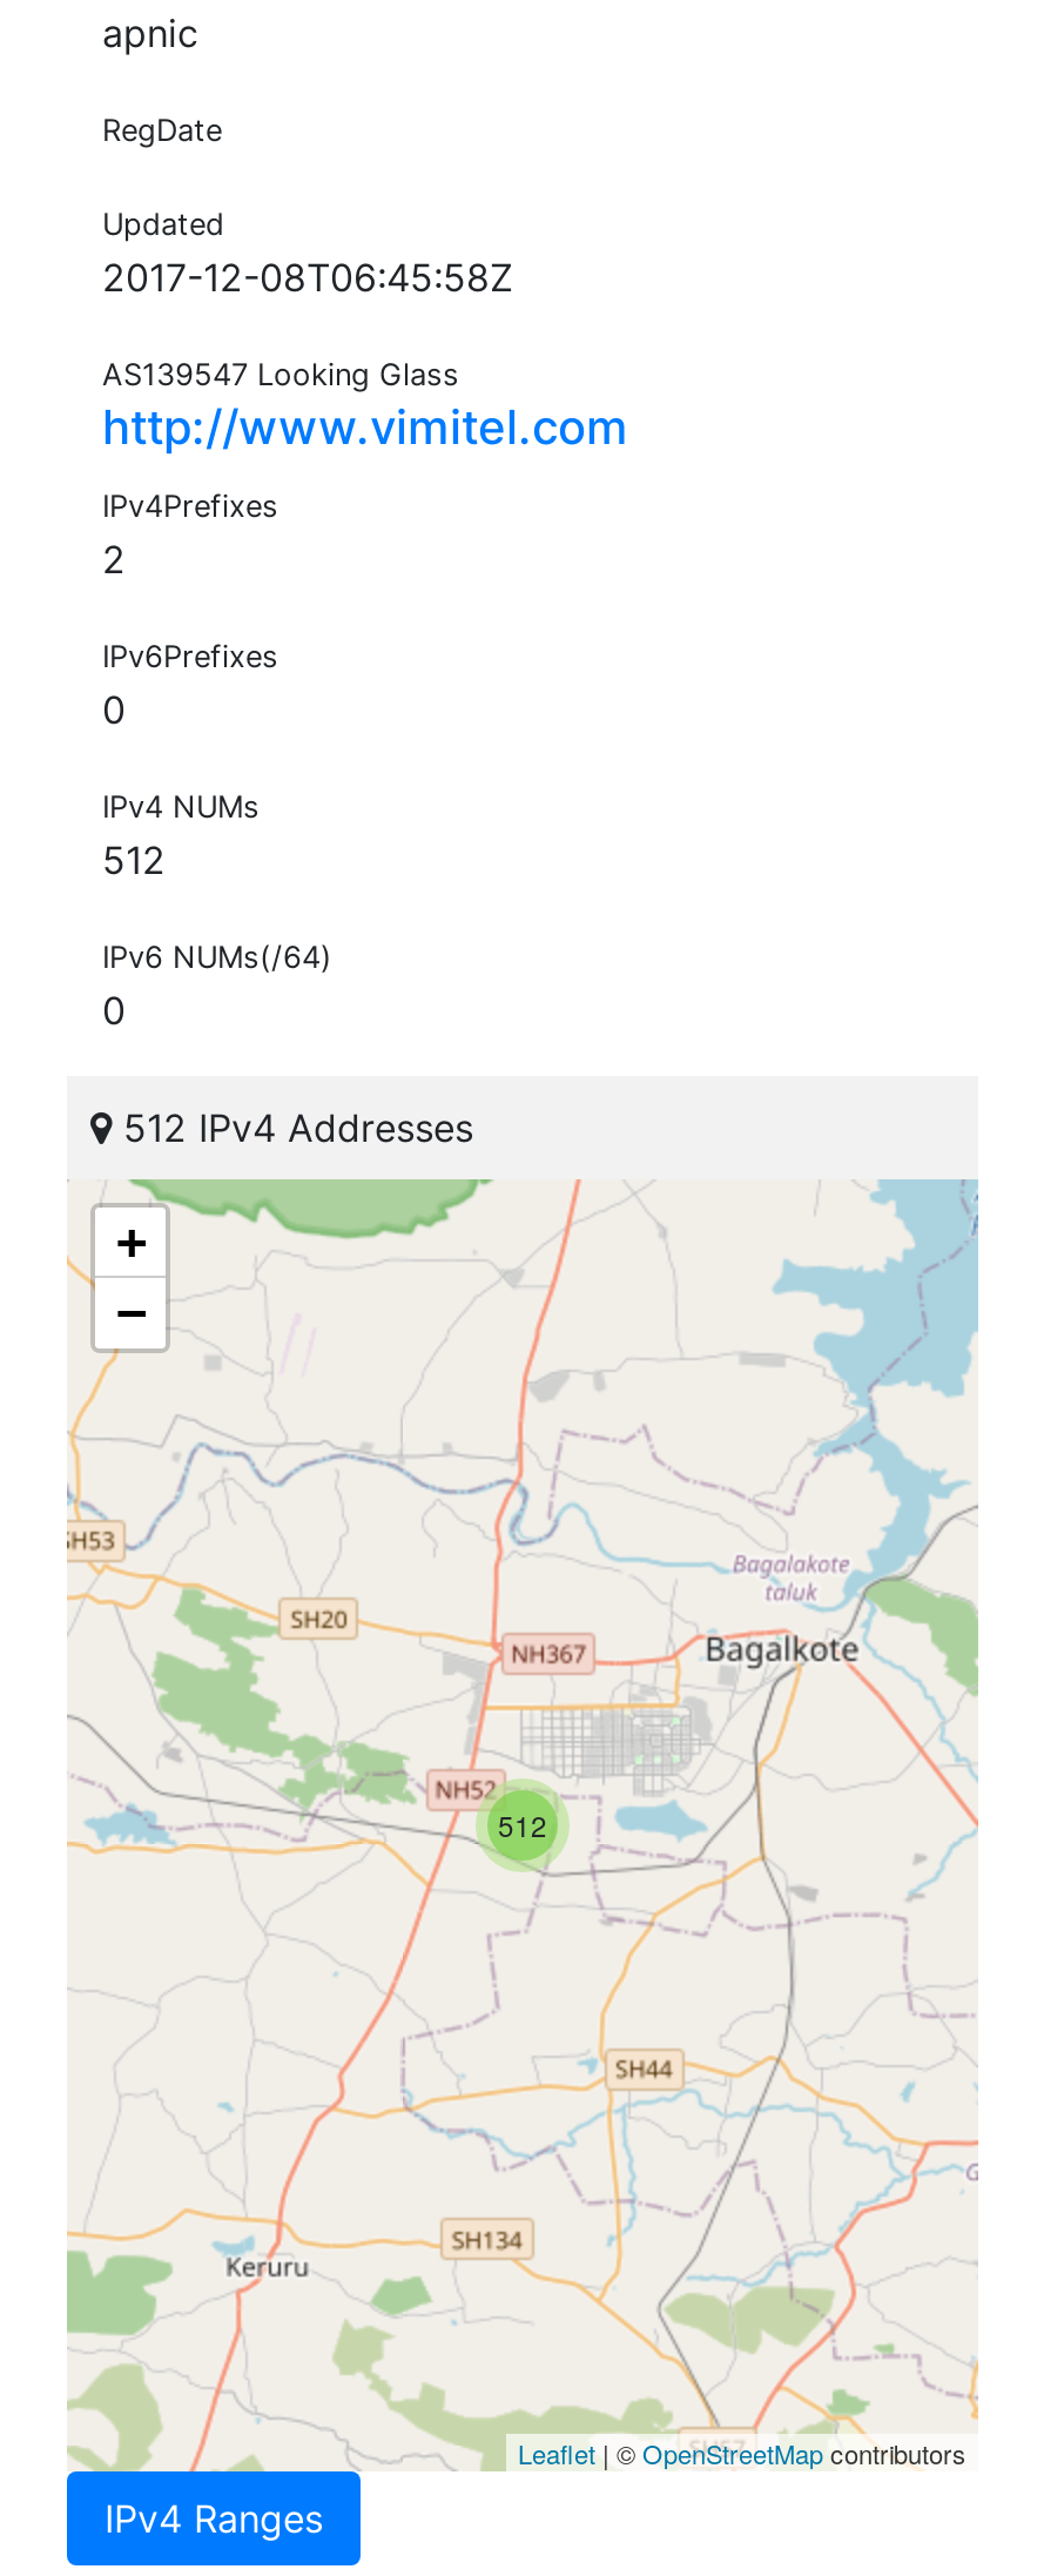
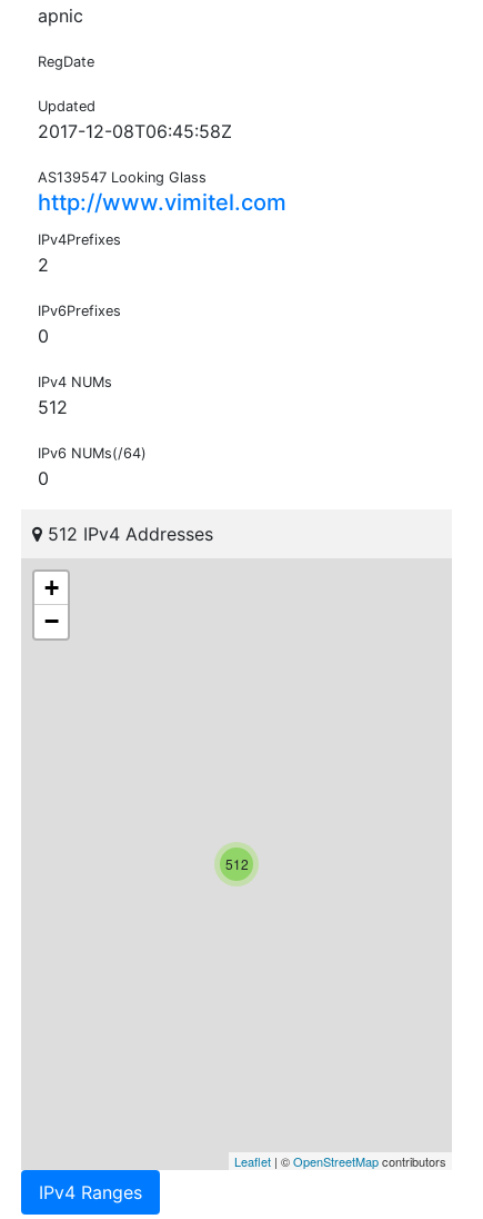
- [image]
